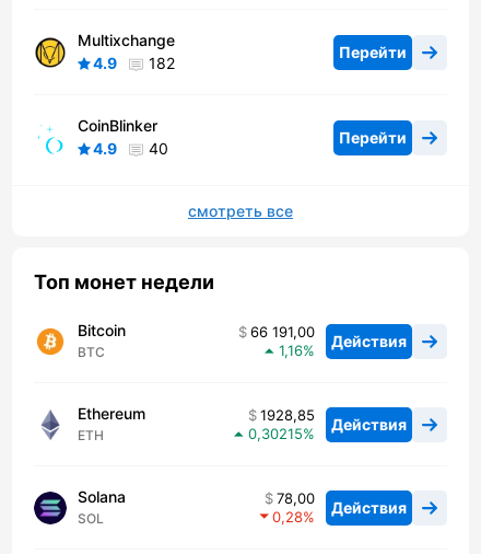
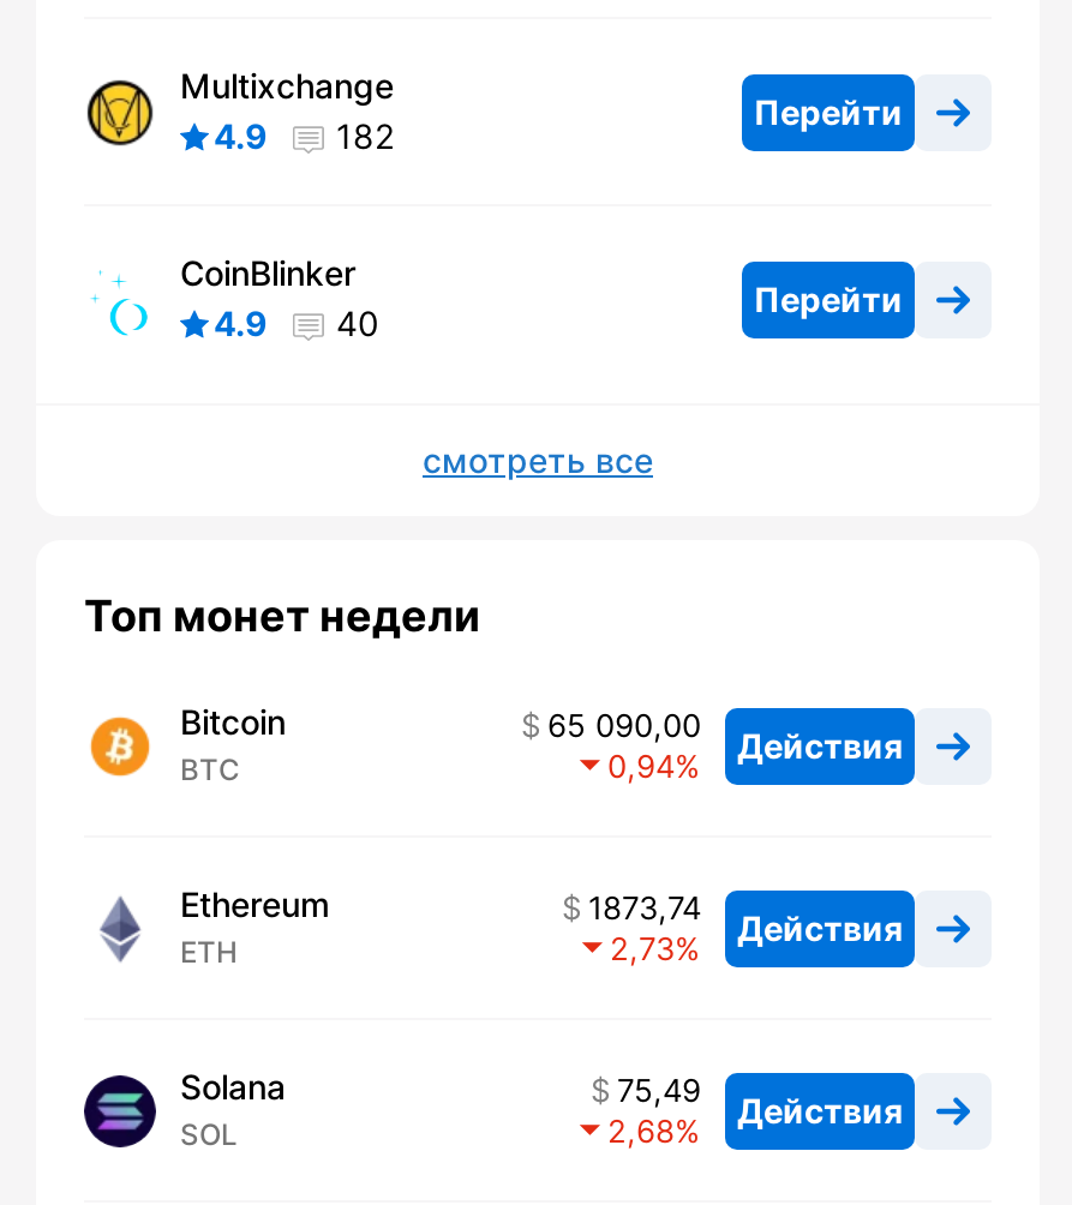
- 66 191,00 Действия
+ 65 090,00 Действия

- 1,16
+ 0,94

- 1928,85 Действия
+ 1873,74 Действия

- 0,30215
+ 2,73

- 78,00 Действия
+ 75,49 Действия

- 0,28
+ 2,68
